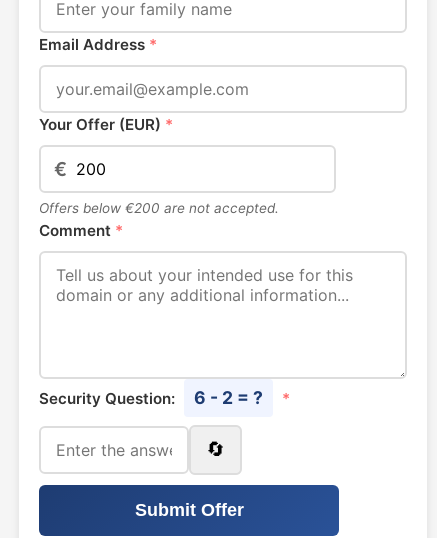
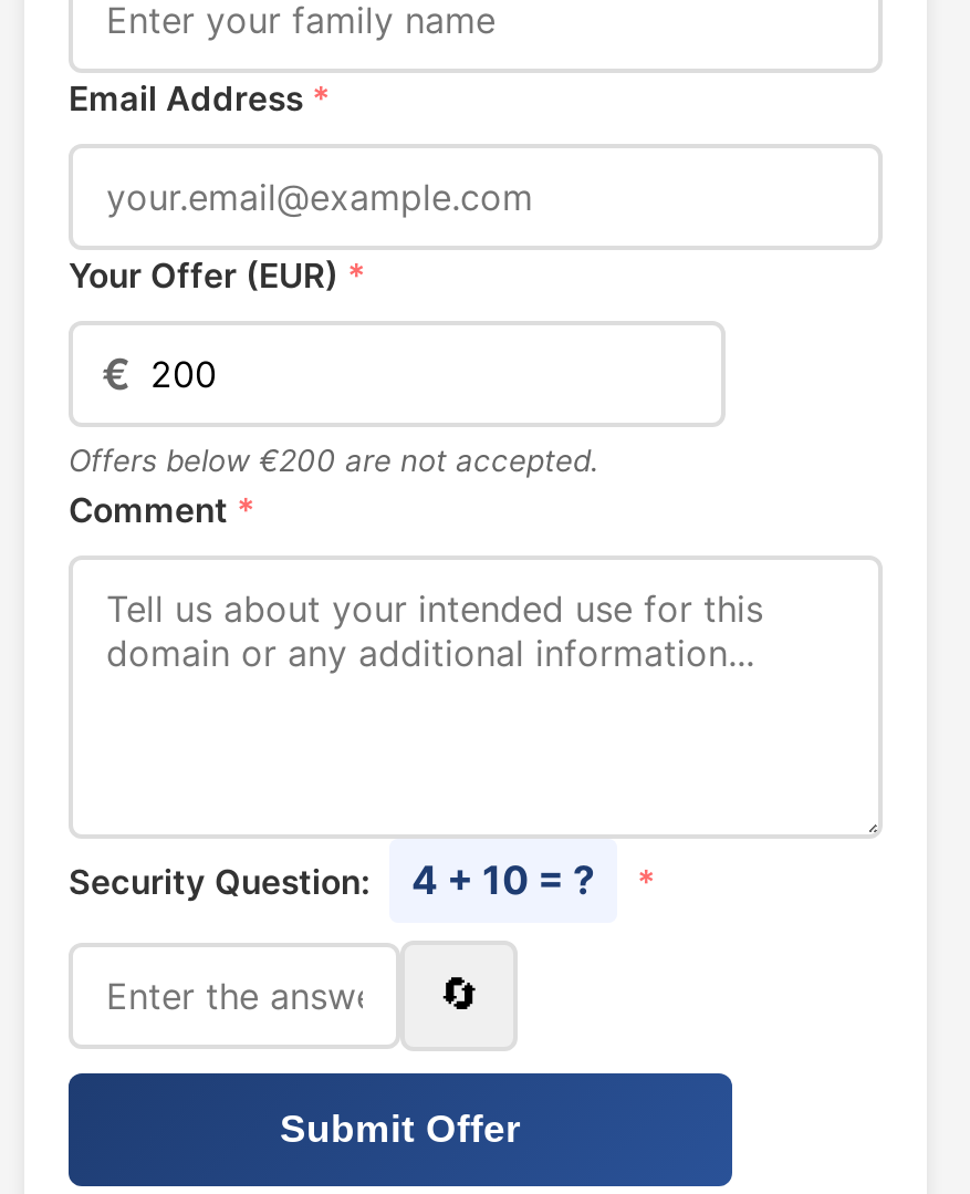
- 6 - 2 = ?
+ 4 + 10 = ?
